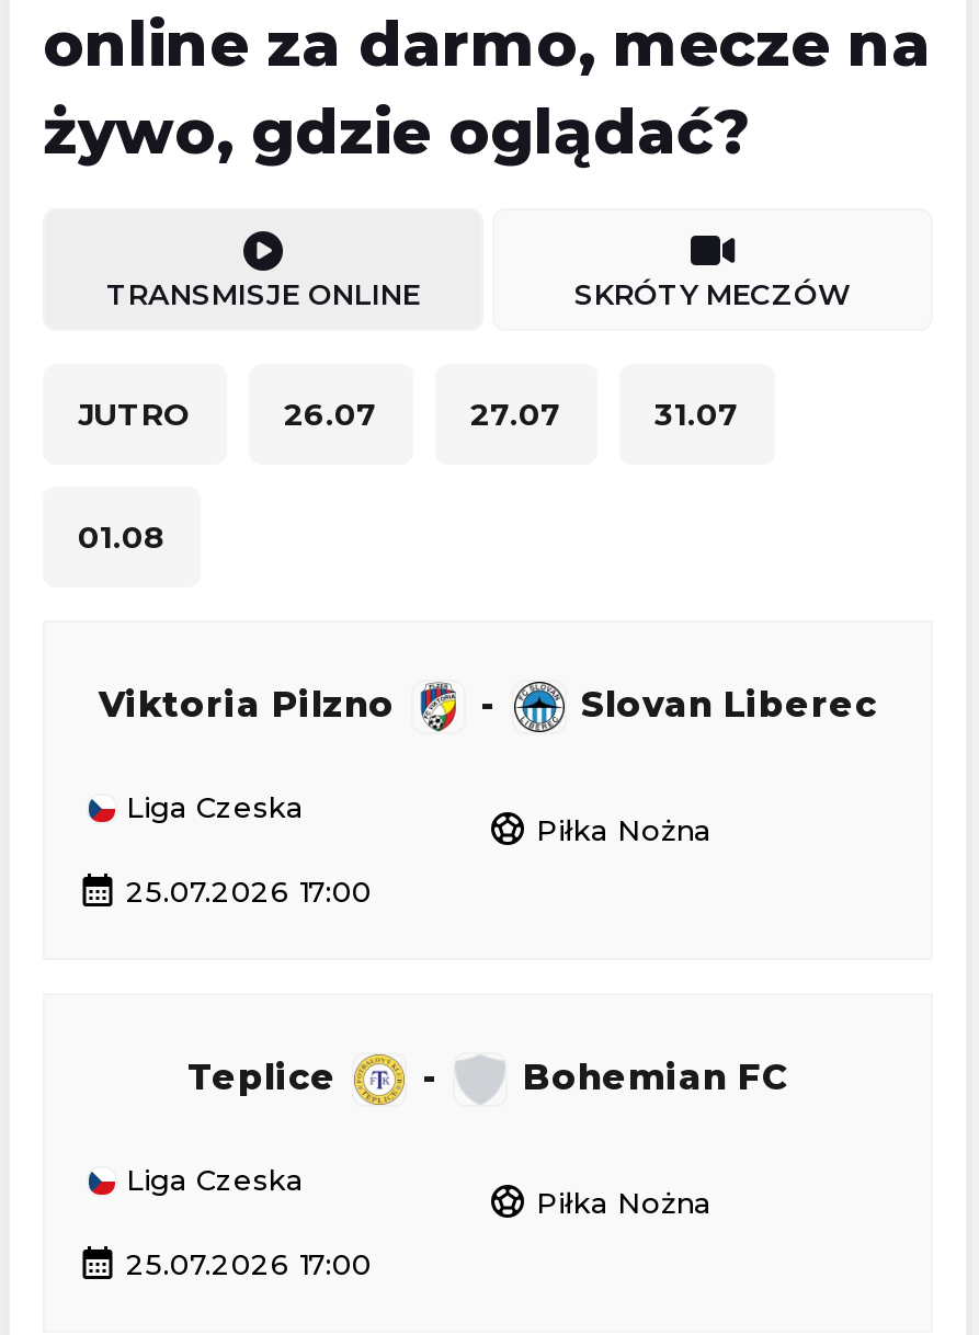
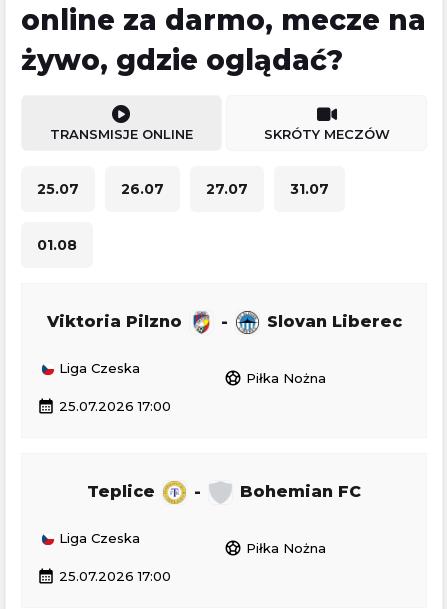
- JUTRO
+ 25.07
